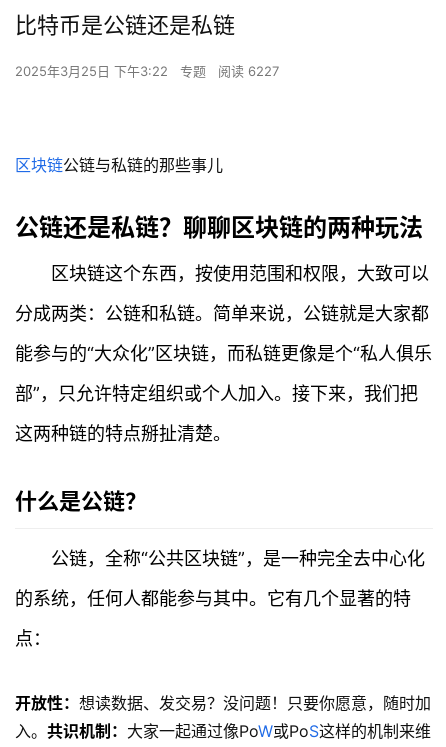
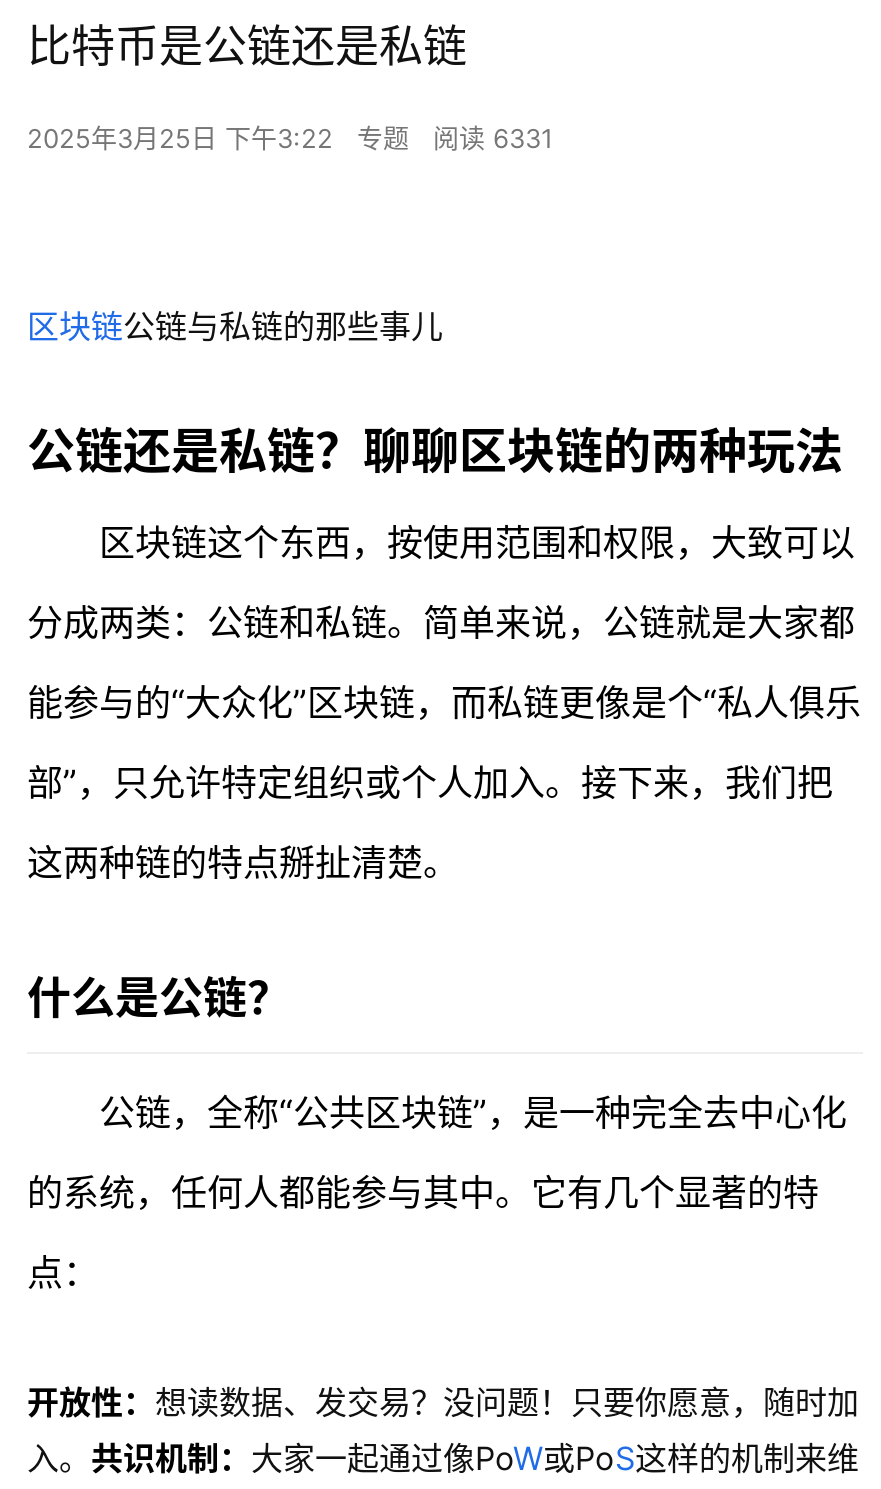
- 2025年3月25日 下午3:22 专题 阅读 6227
+ 2025年3月25日 下午3:22 专题 阅读 6331
